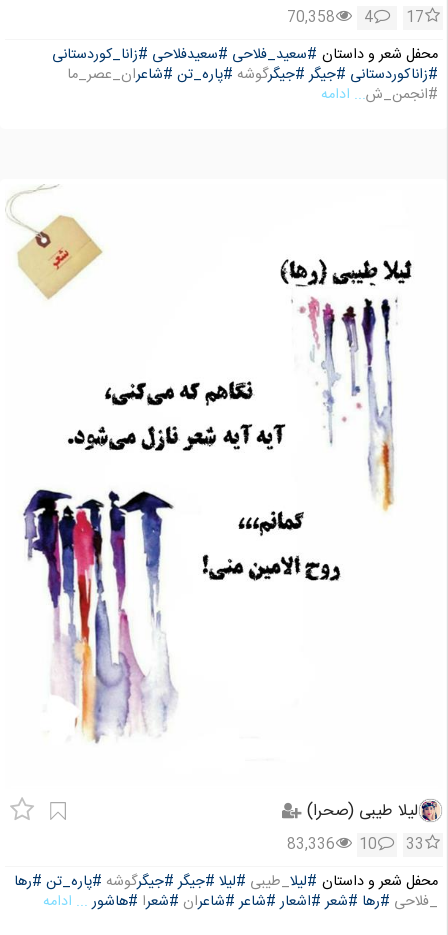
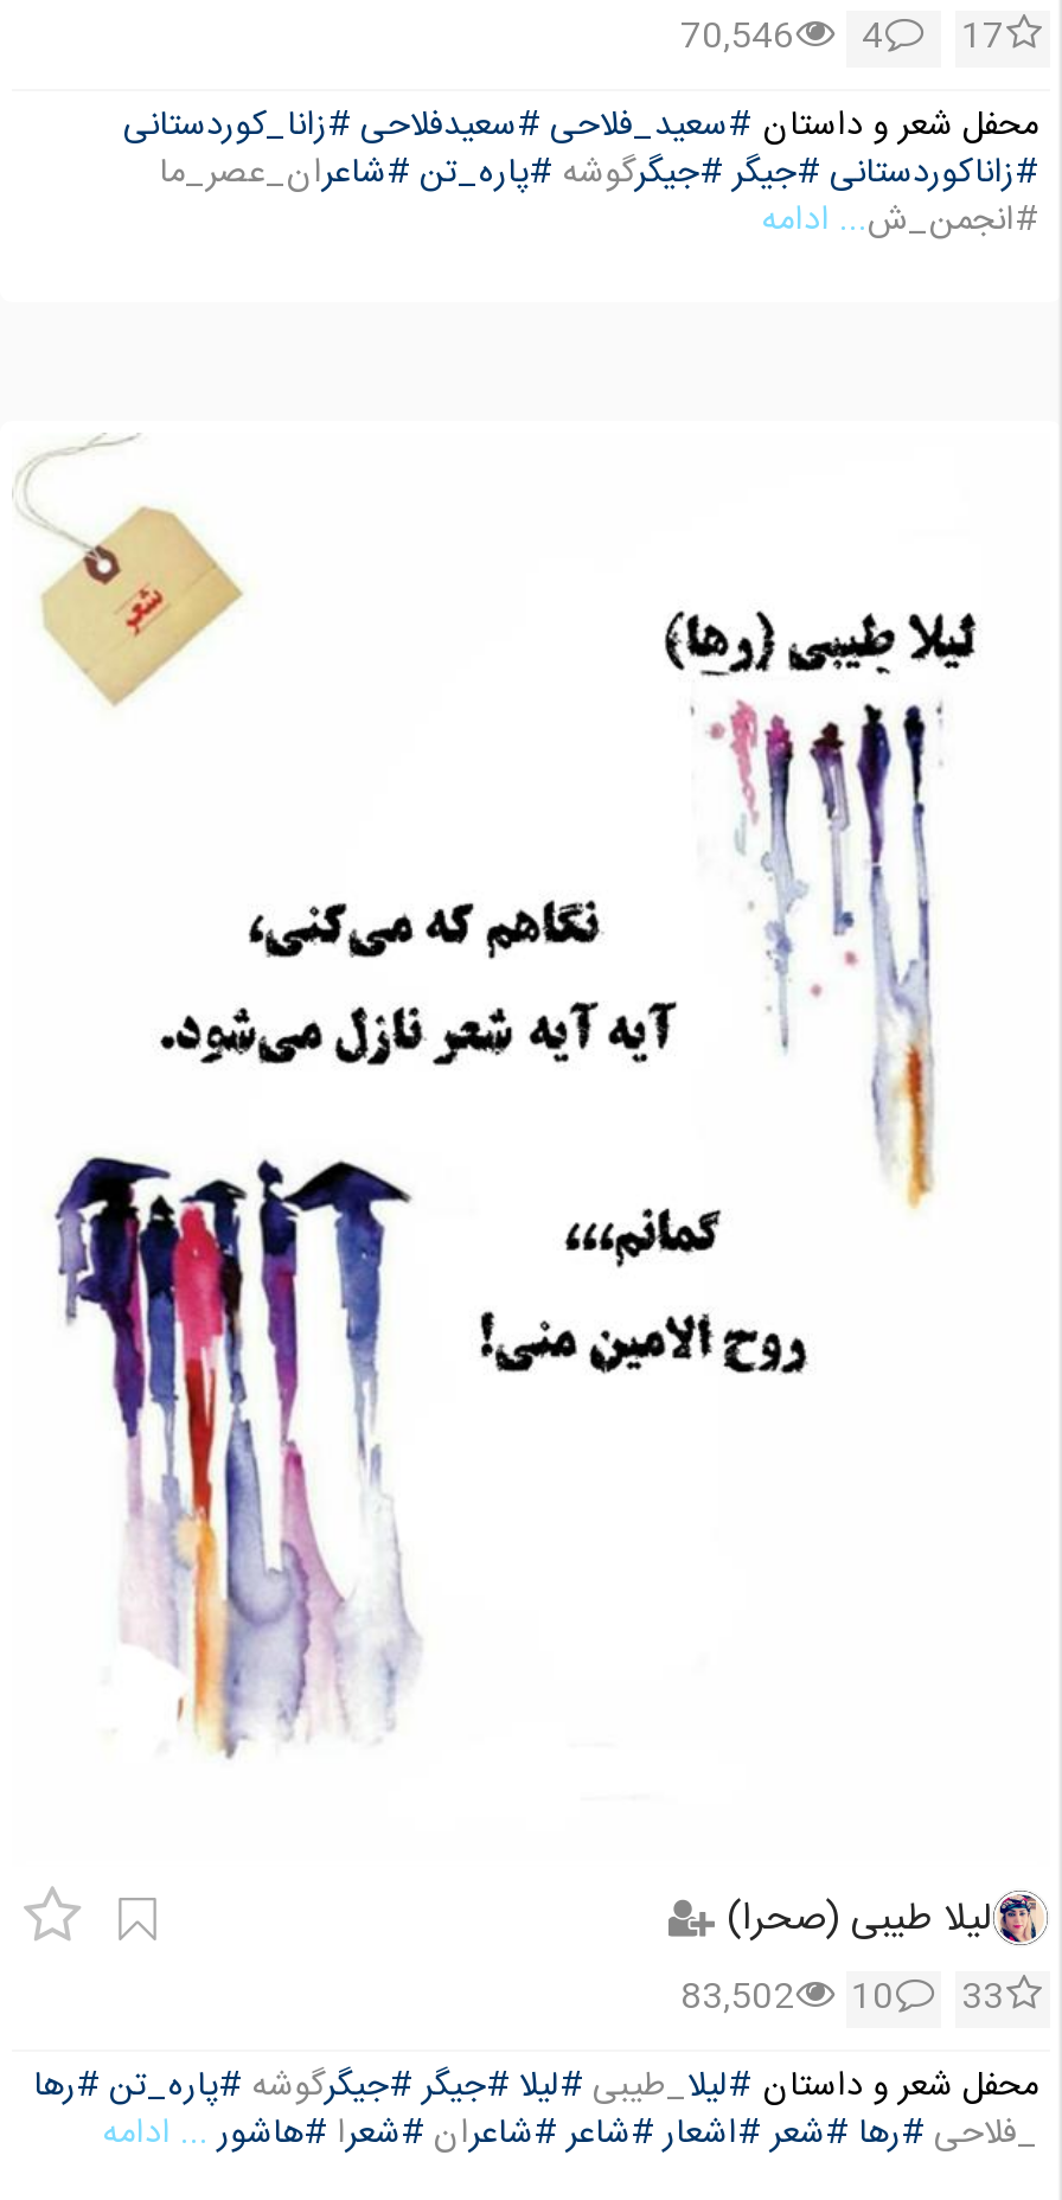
- 70,358 4 17
+ 70,546 4 17

- 83,336 10 33
+ 83,502 10 33
